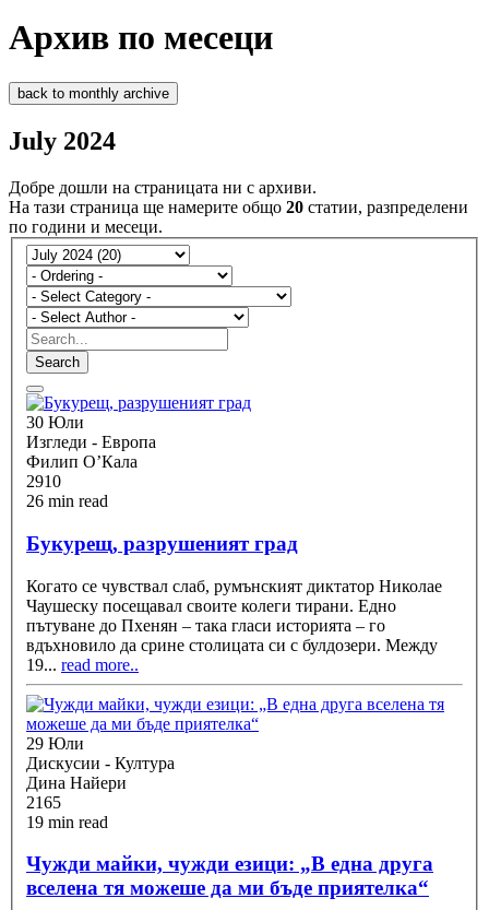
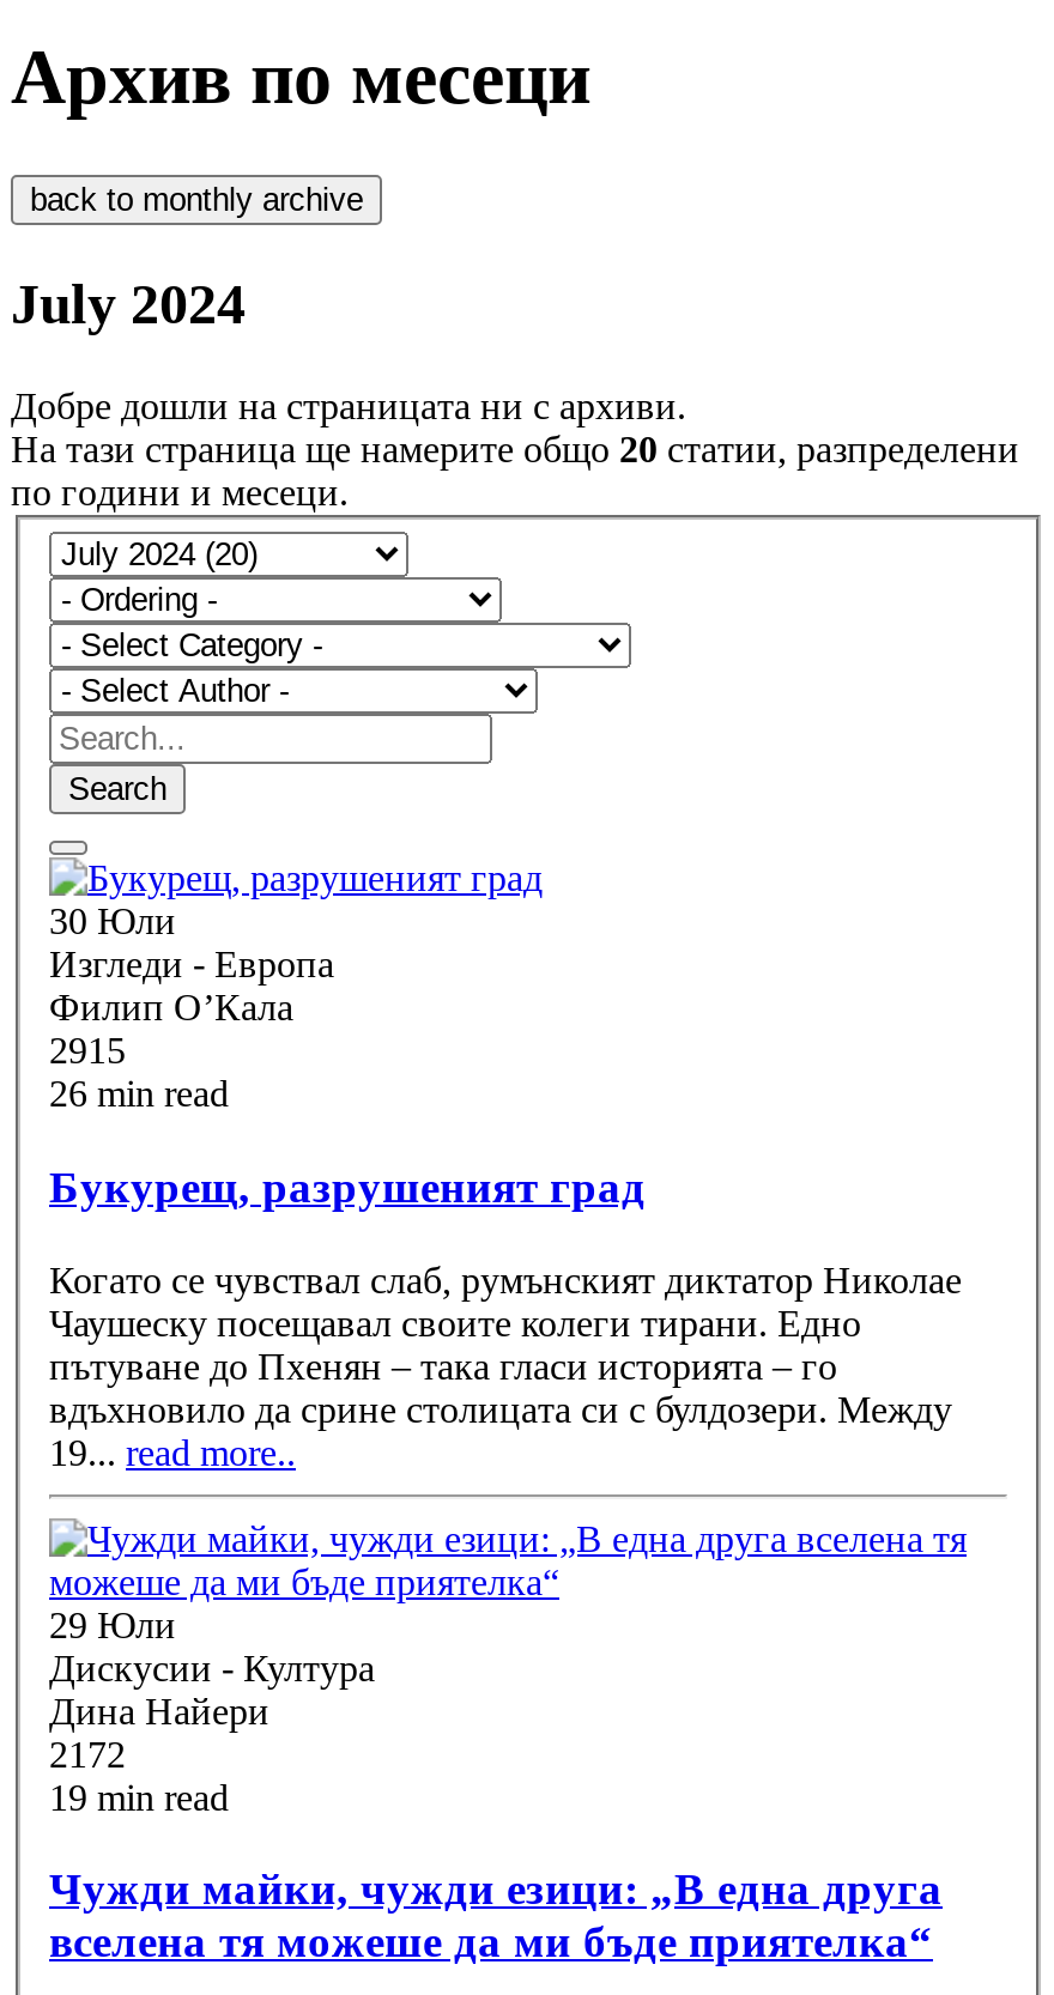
- 2910
+ 2915

- 2165
+ 2172
